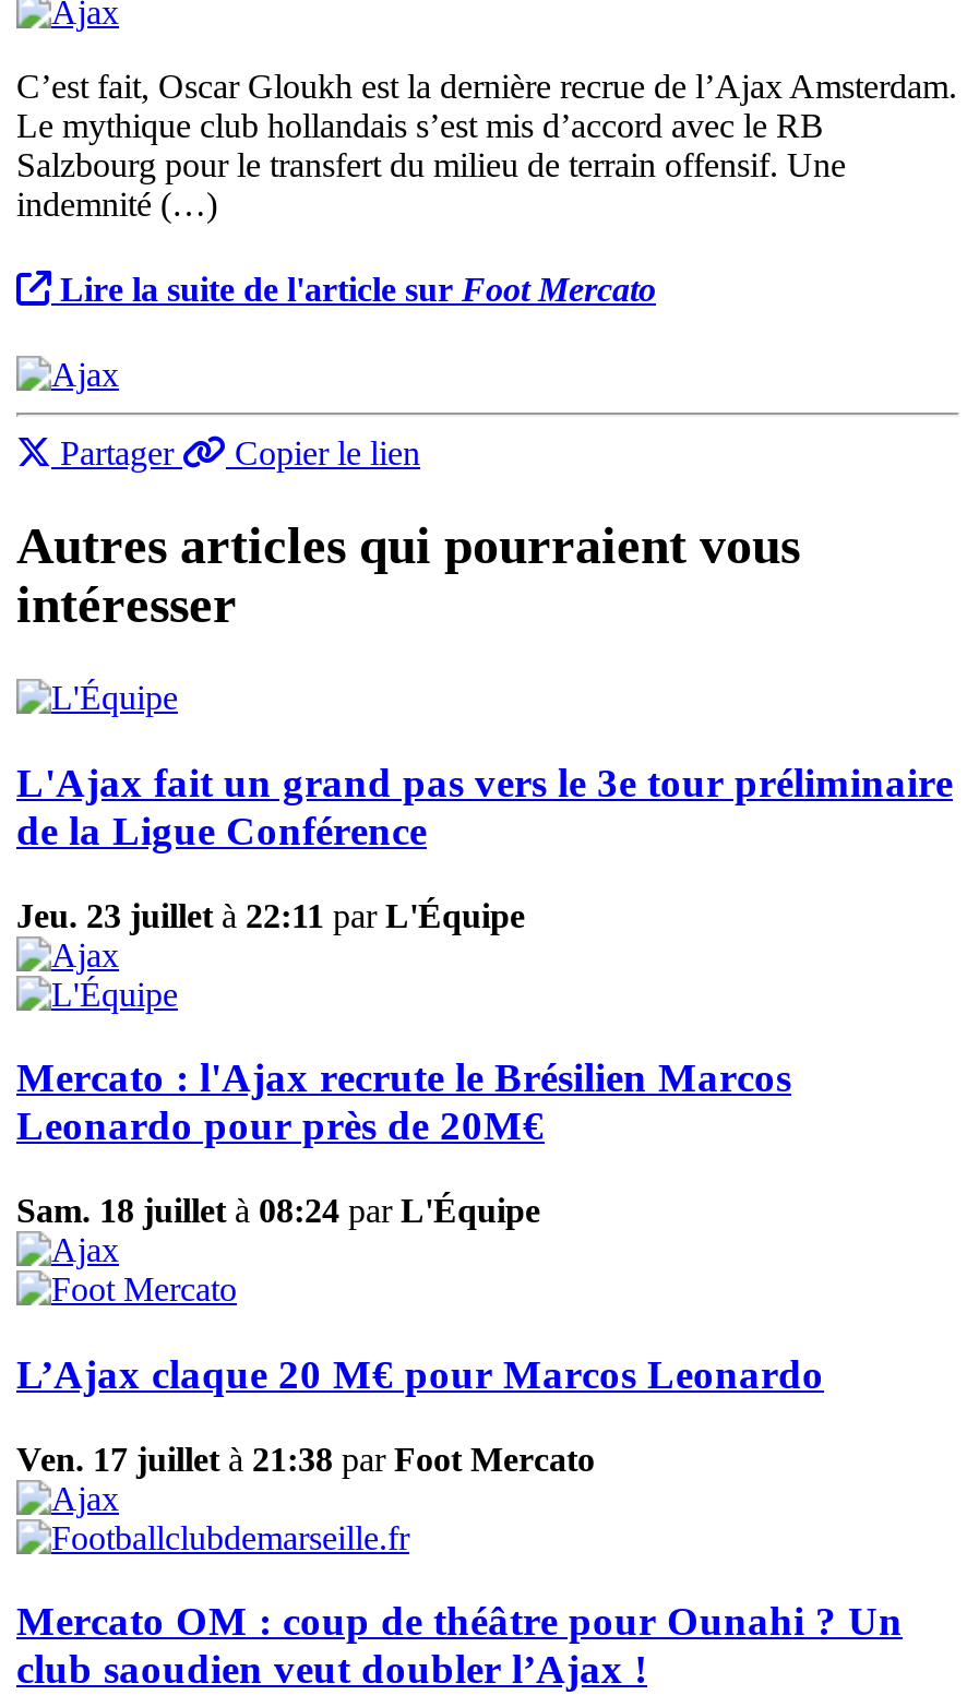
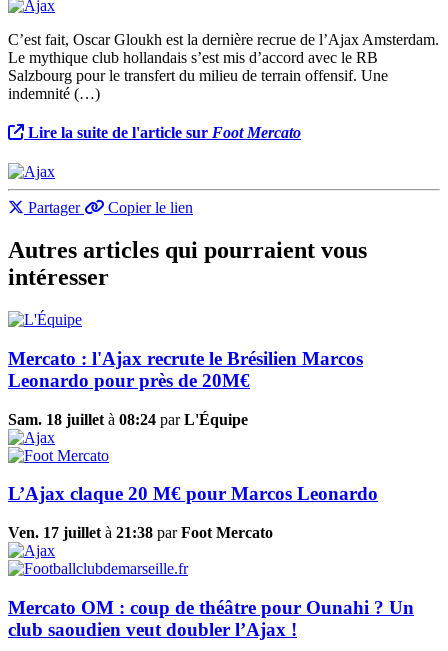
- L'Ajax fait un grand pas vers le 3e tour préliminaire
- de la Ligue Conférence
- Jeu. 23 juillet à 22:11 par L'Équipe
